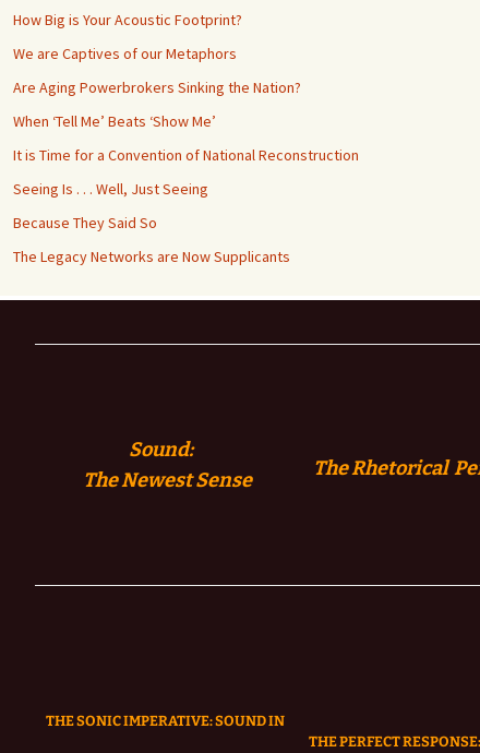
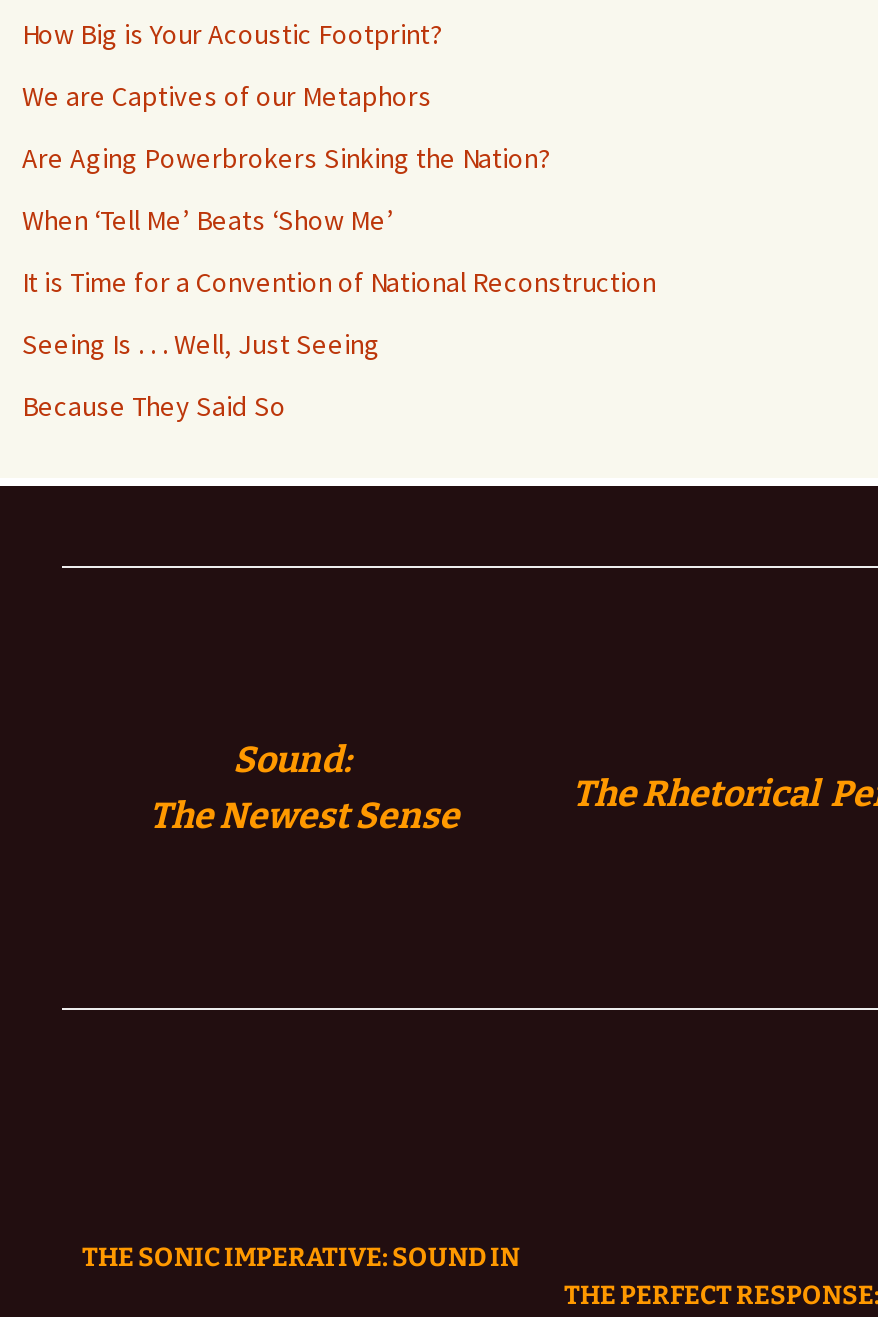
- The Legacy Networks are Now Supplicants
